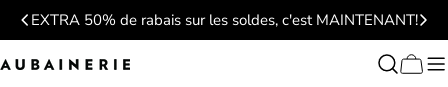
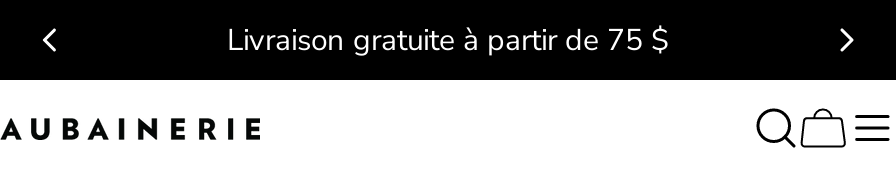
- EXTRA 50% de rabais sur les soldes, c'est MAINTENANT!
+ Livraison gratuite à partir de 75 $
